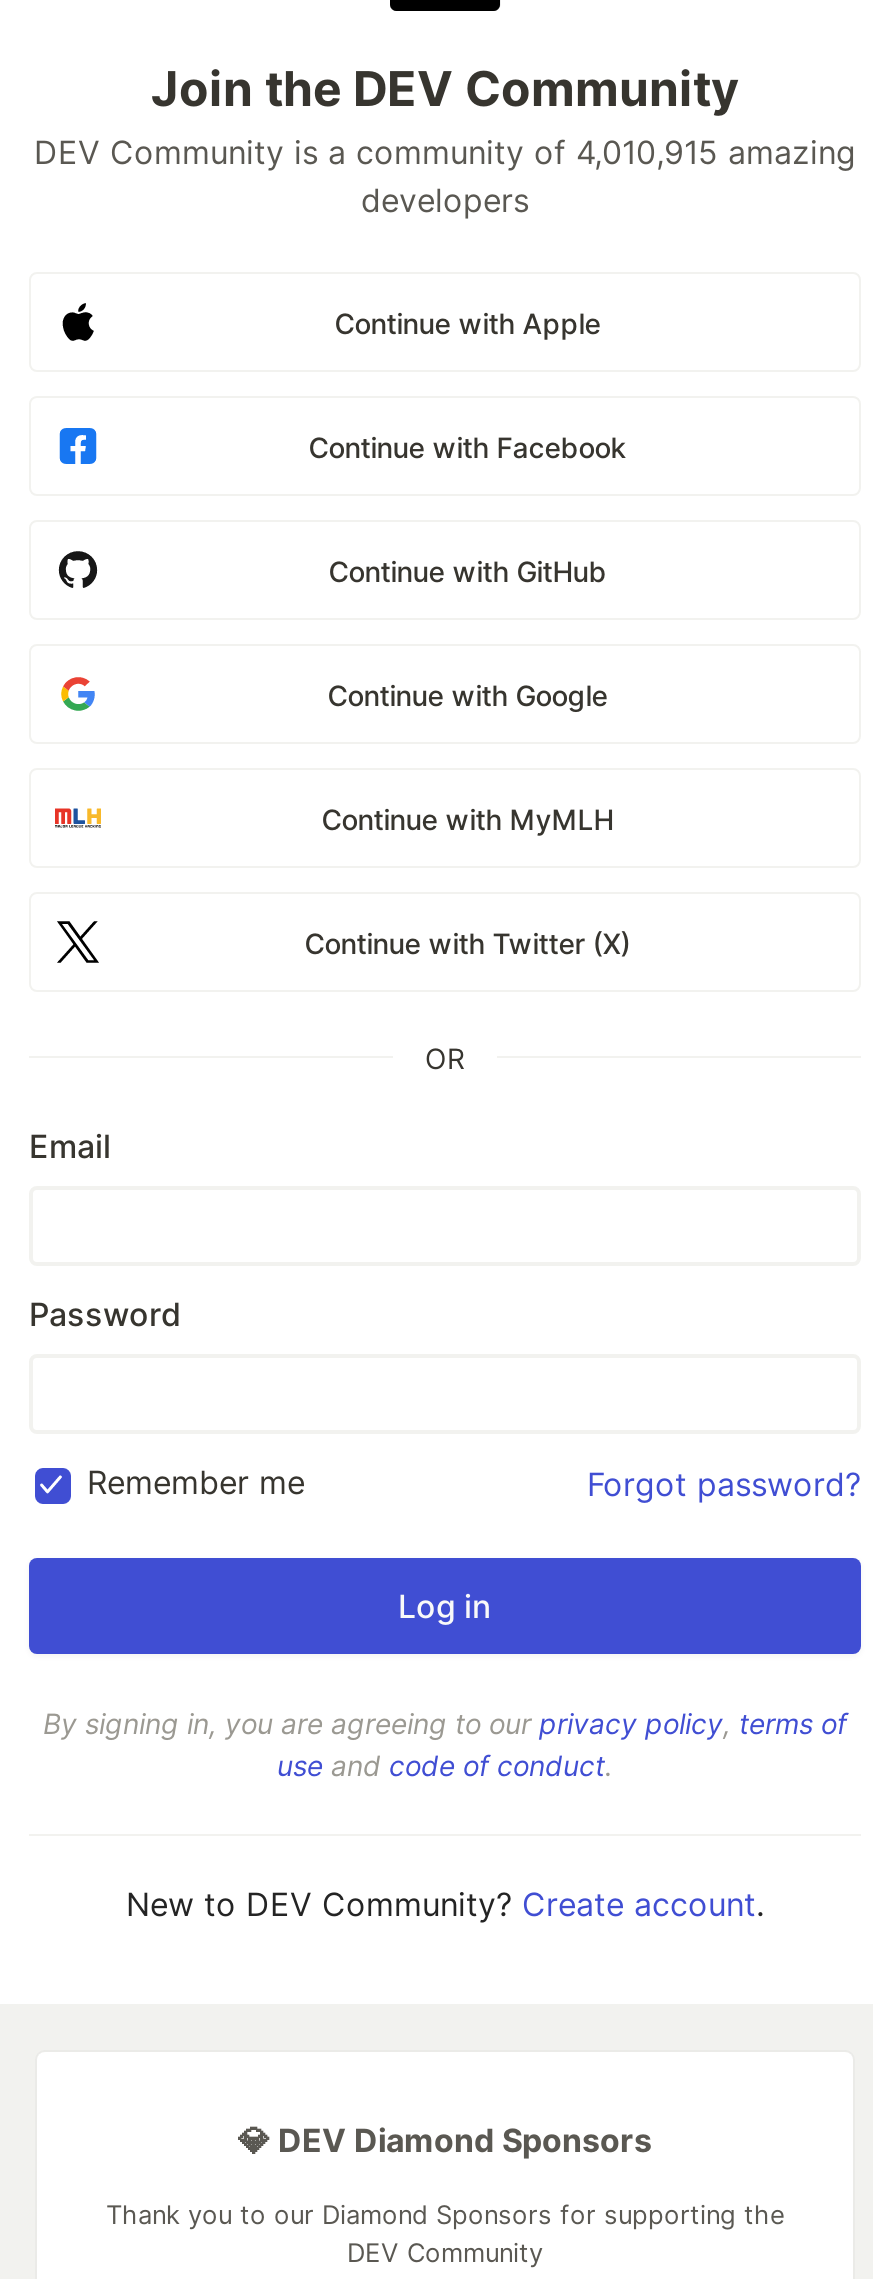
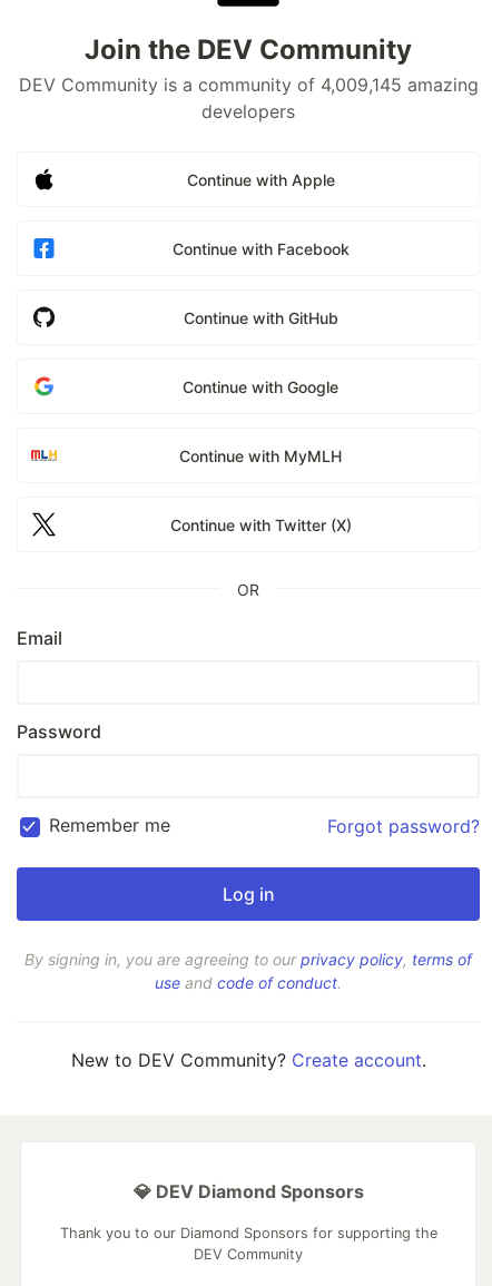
- DEV Community is a community of 4,010,915 amazing
+ DEV Community is a community of 4,009,145 amazing
